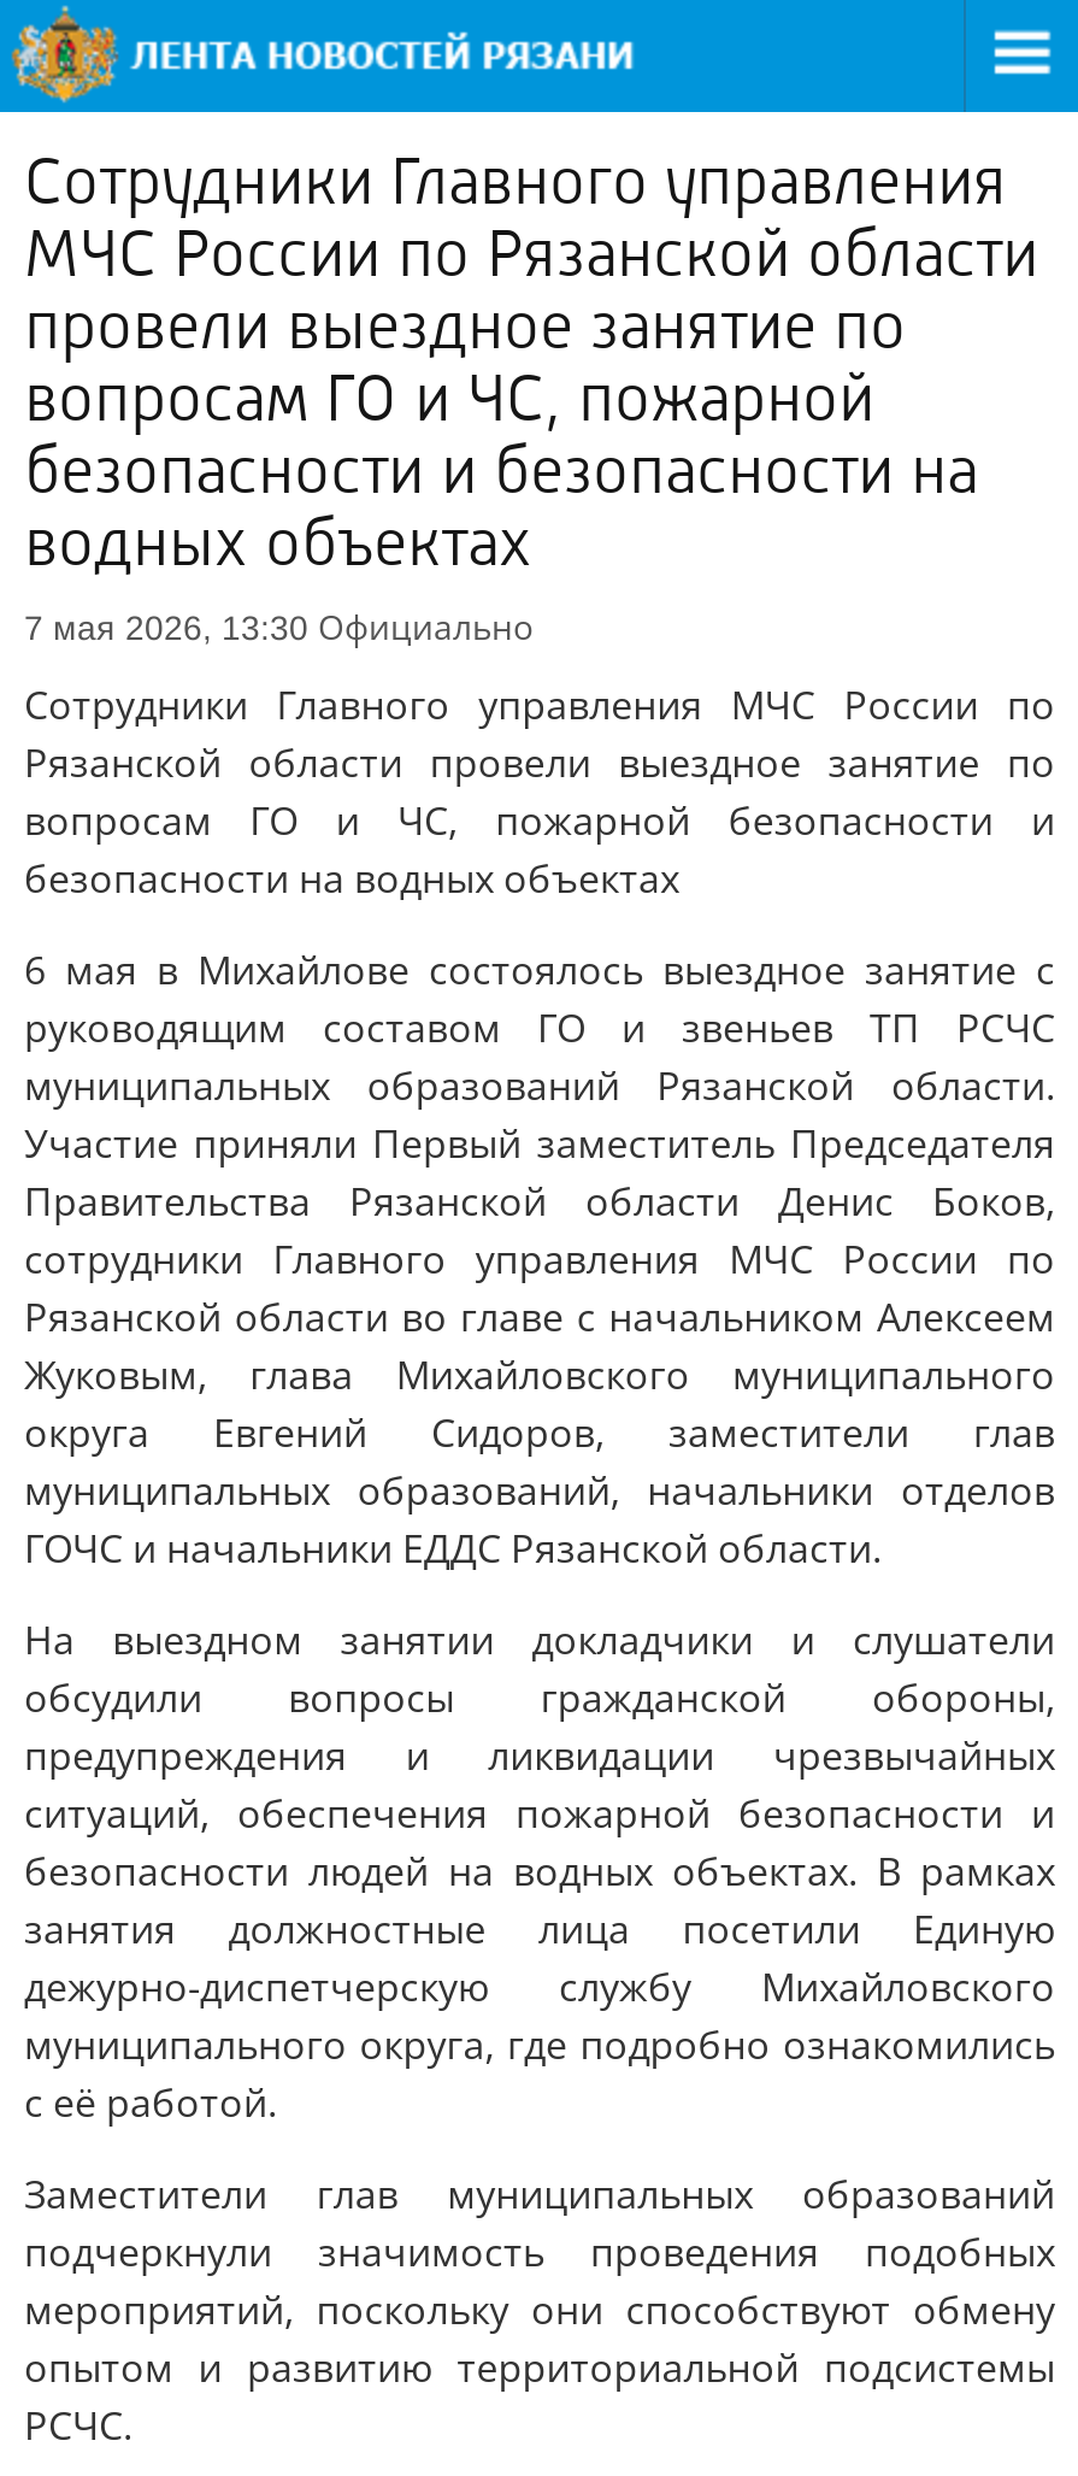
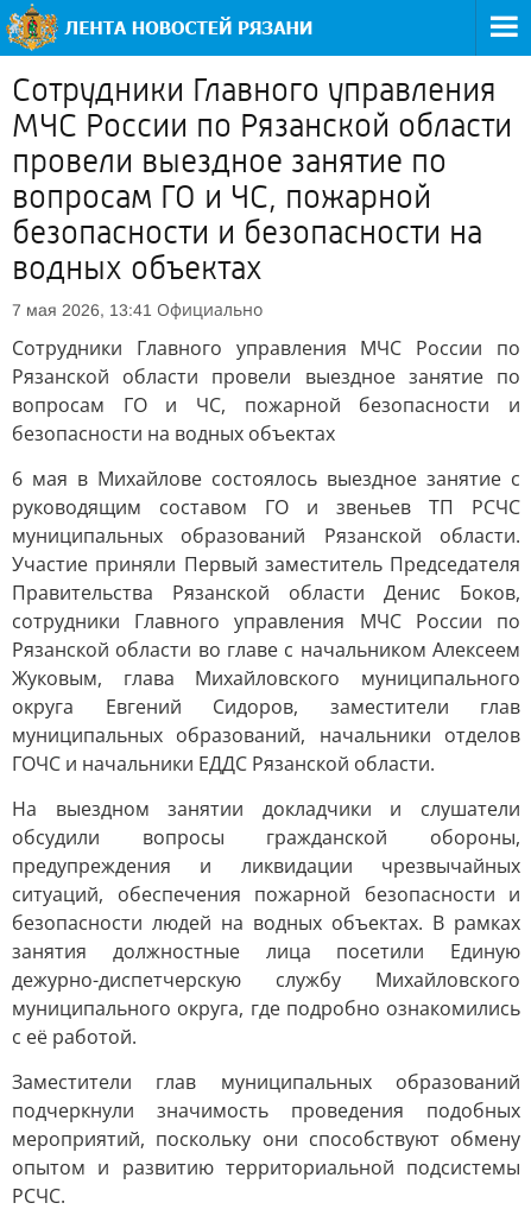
- 7 мая 2026, 13:30 Официально
+ 7 мая 2026, 13:41 Официально
